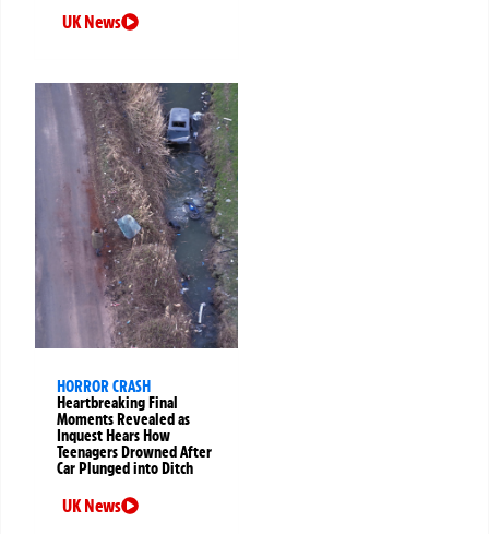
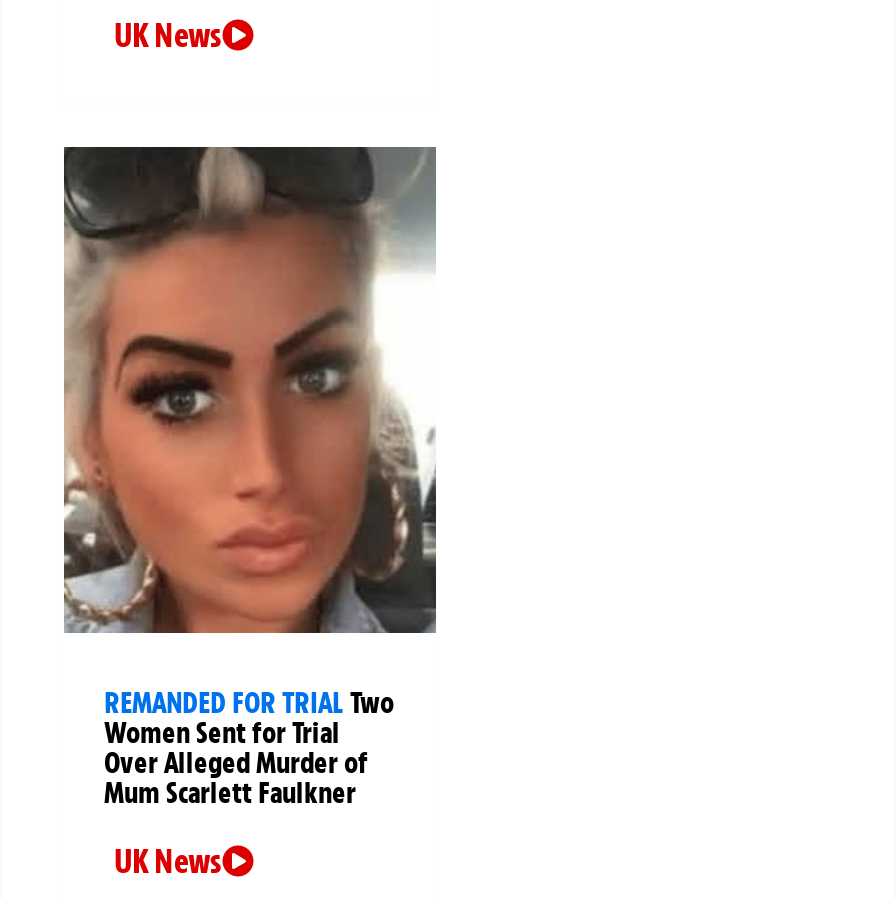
- [image]
- HORROR CRASH
- Heartbreaking Final
- Moments Revealed as
- Inquest Hears How
- Teenagers Drowned After
- Car Plunged into Ditch
+ [image]
+ REMANDED FOR TRIAL Two
+ Women Sent for Trial
+ Over Alleged Murder of
+ Mum Scarlett Faulkner
